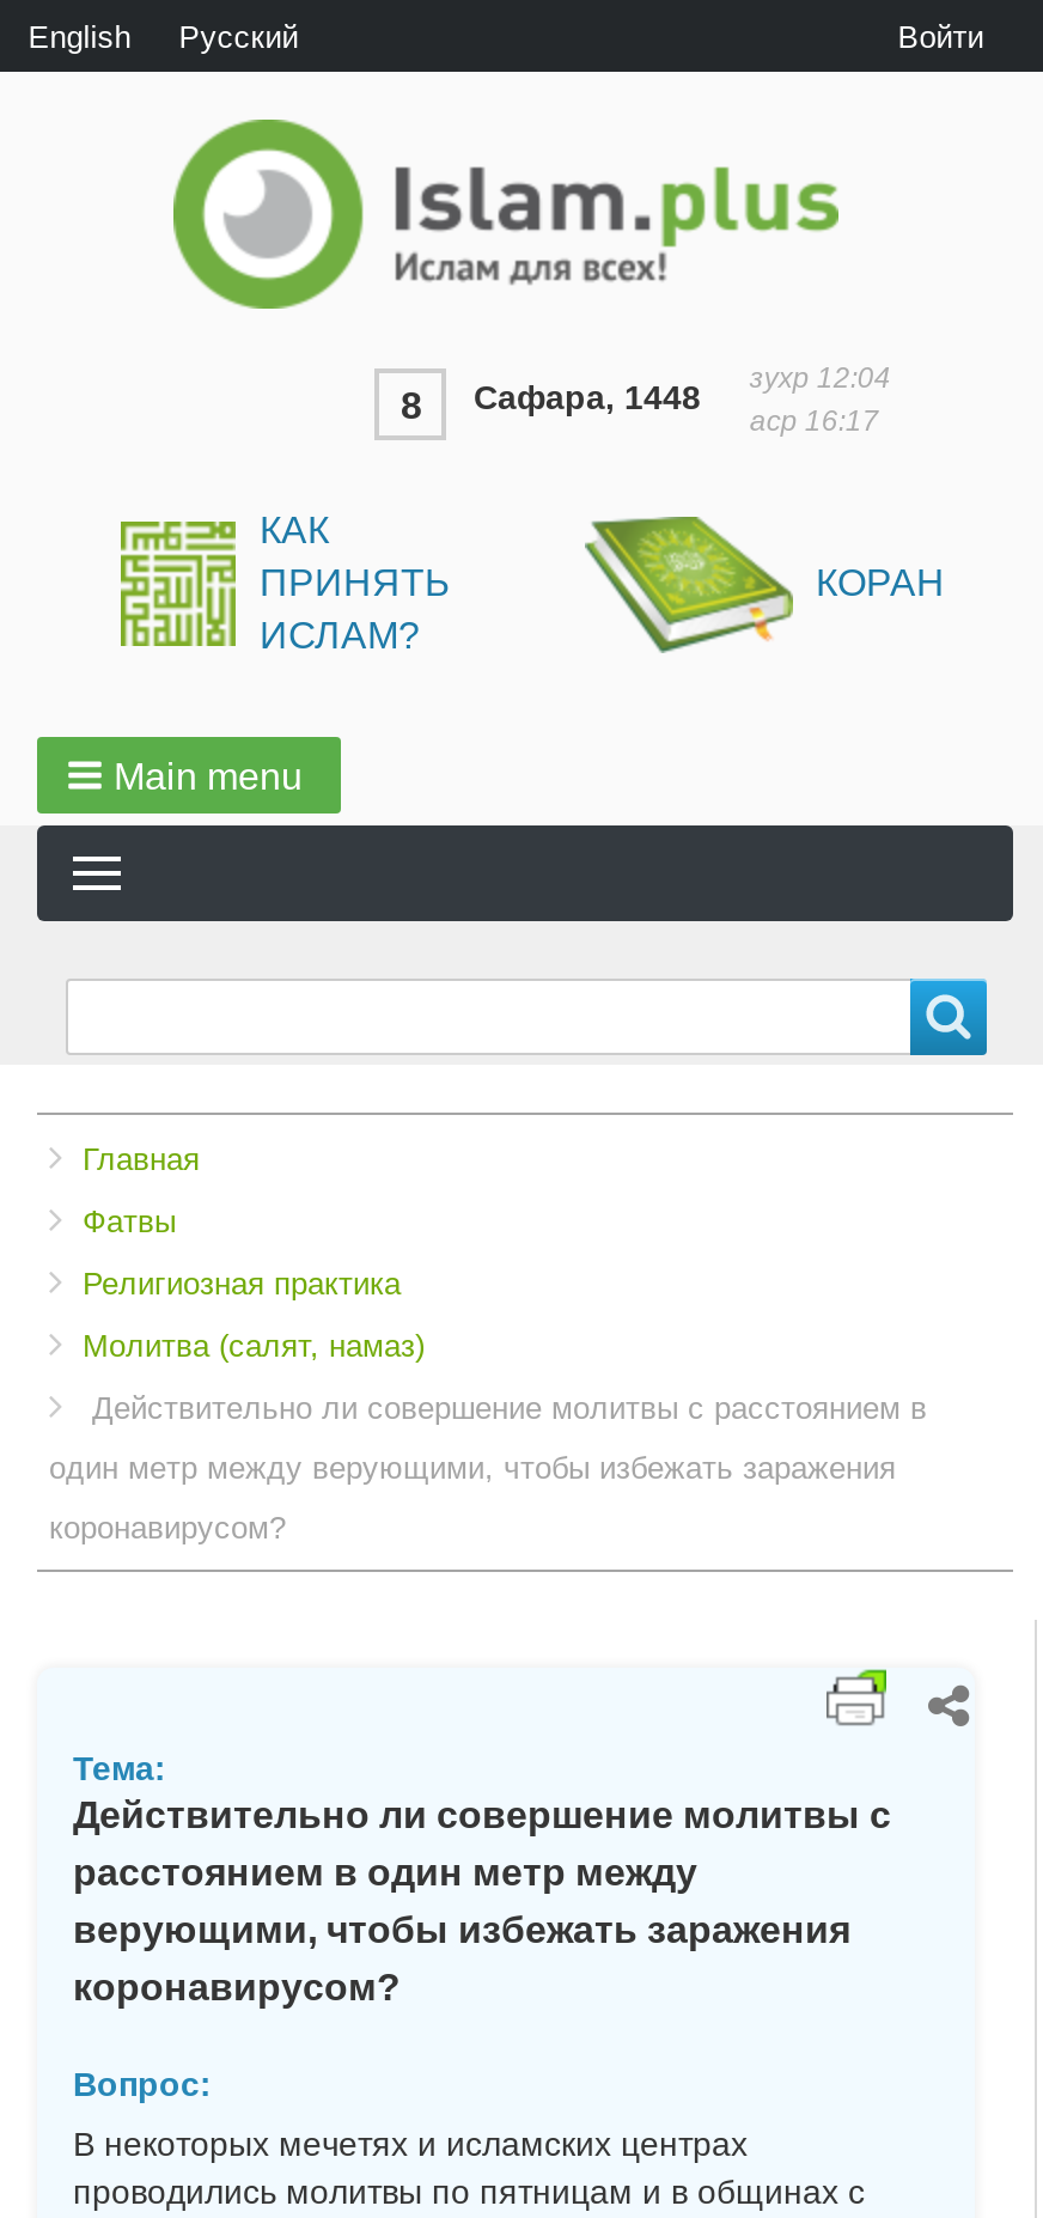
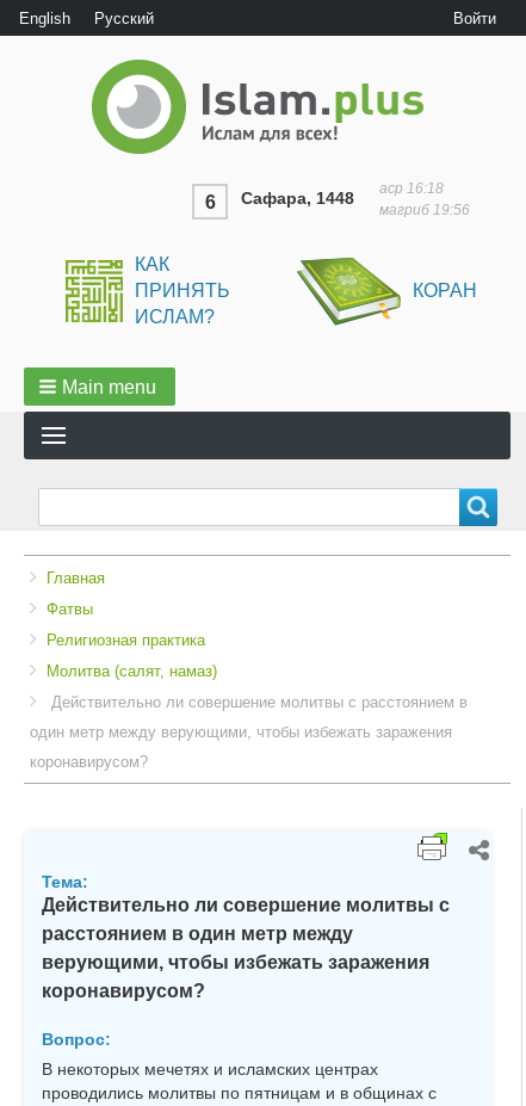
- зухр 12:04
- аср 16:17
+ аср 16:18
+ магриб 19:56

- 8 Сафара, 1448
+ 6 Сафара, 1448
